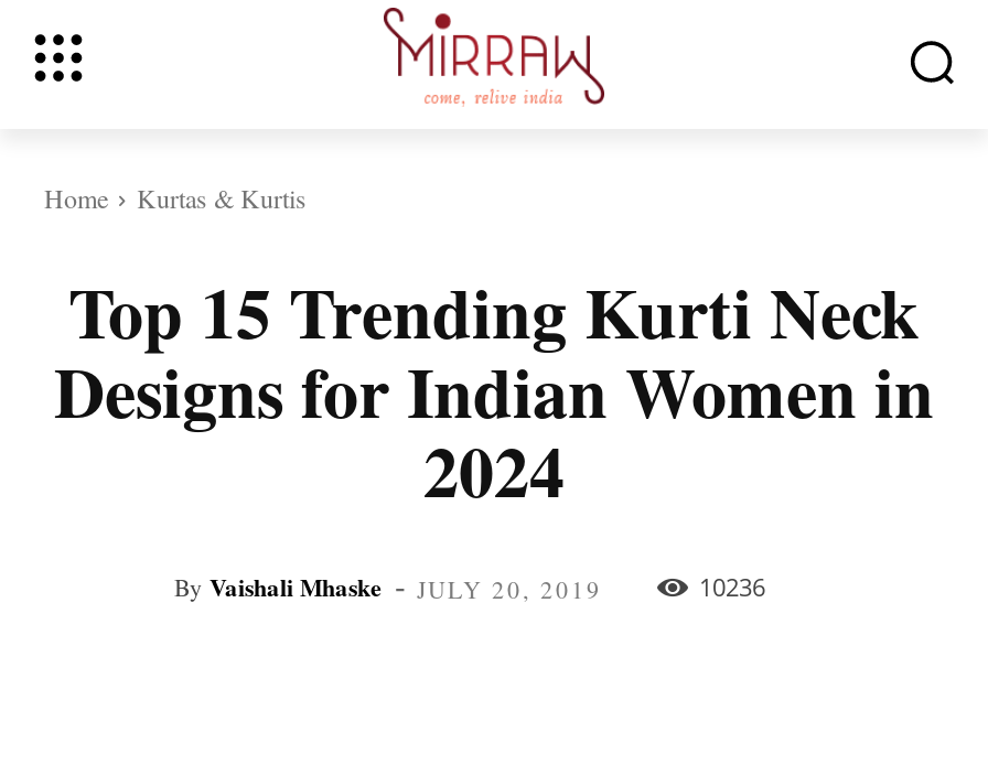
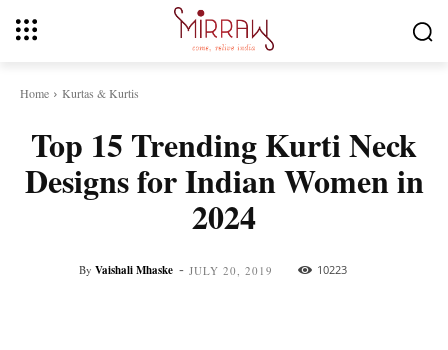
- 10236
+ 10223
